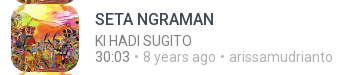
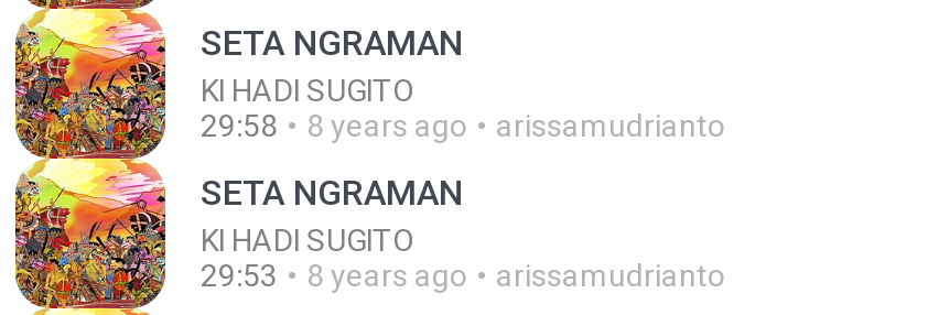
- 30:03
+ 29:58
+ 8 years ago
+ arissamudrianto
+ SETA NGRAMAN
+ KI HADI SUGITO
+ 29:53
